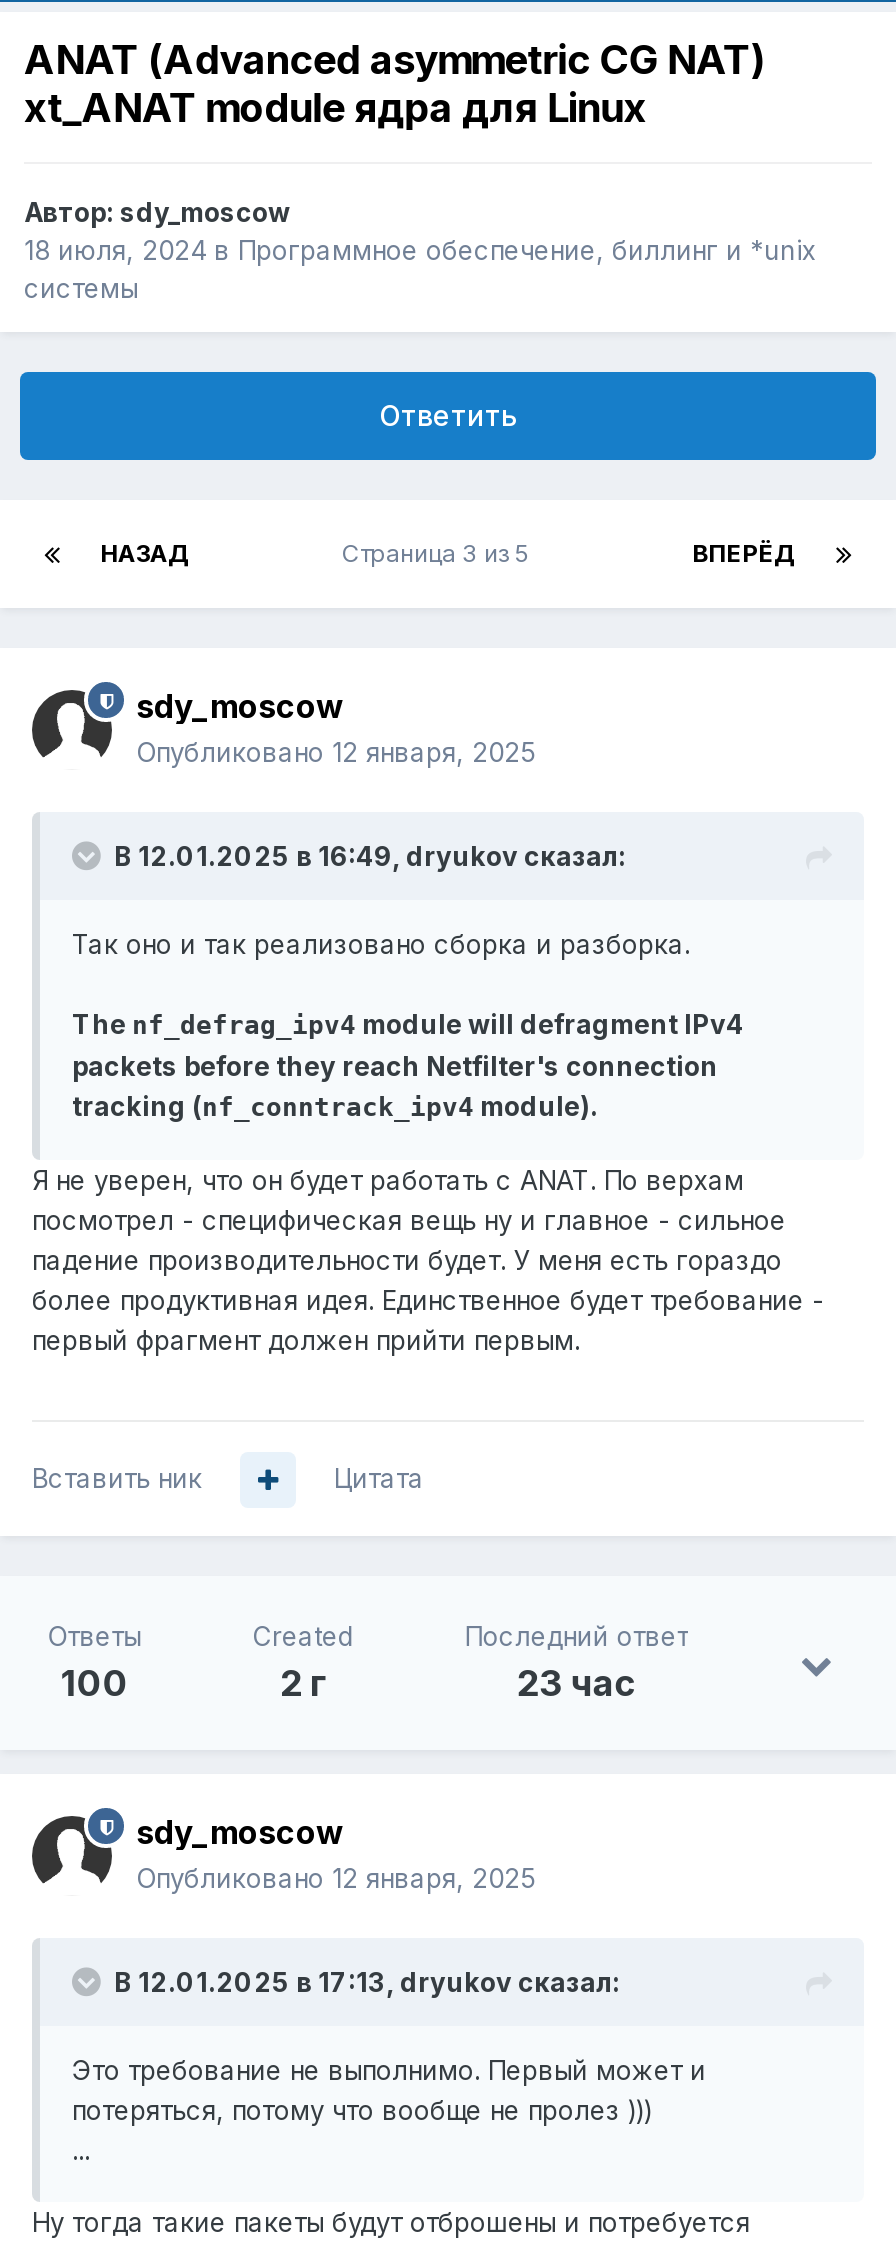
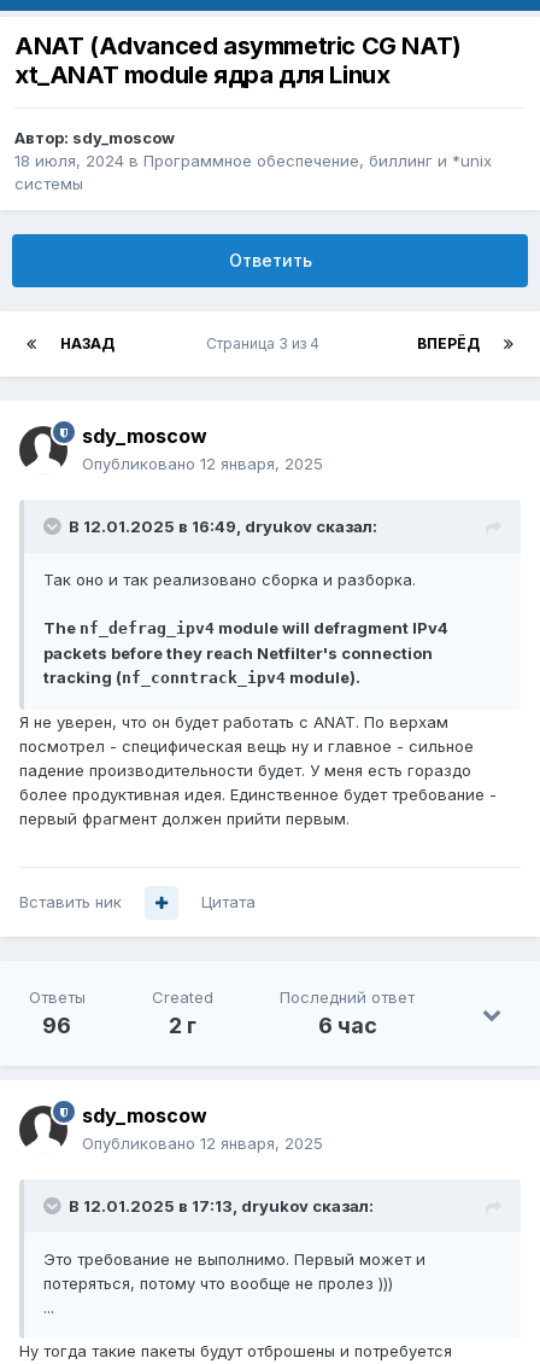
- Страница 3 из 5
+ Страница 3 из 4

- 100
+ 96

- 23 час
+ 6 час
